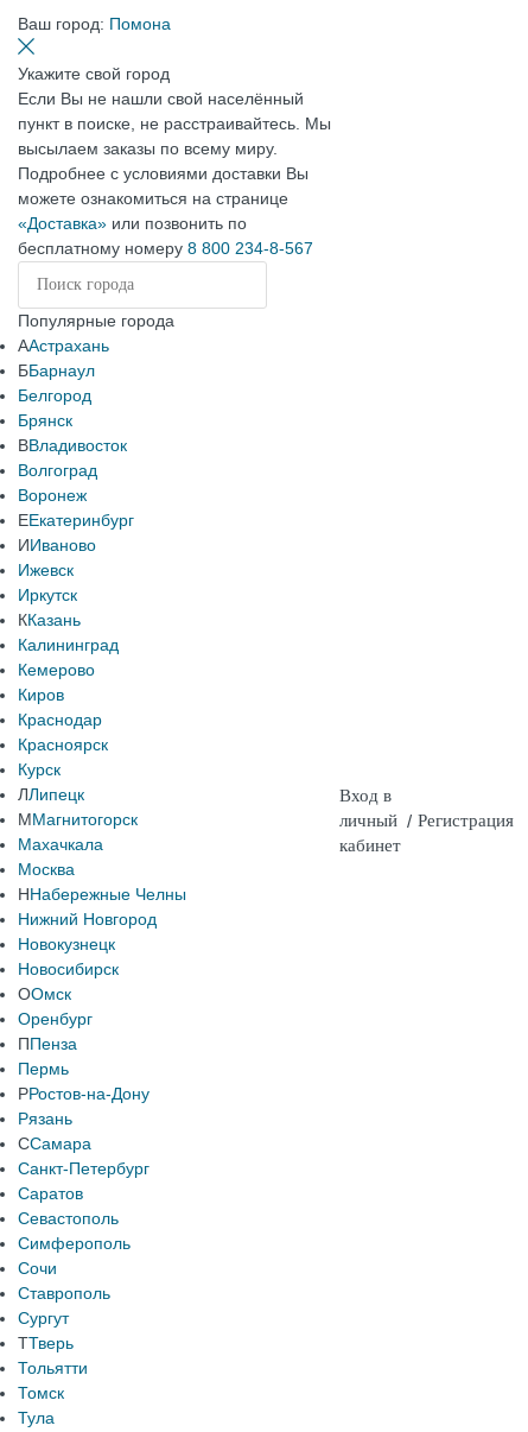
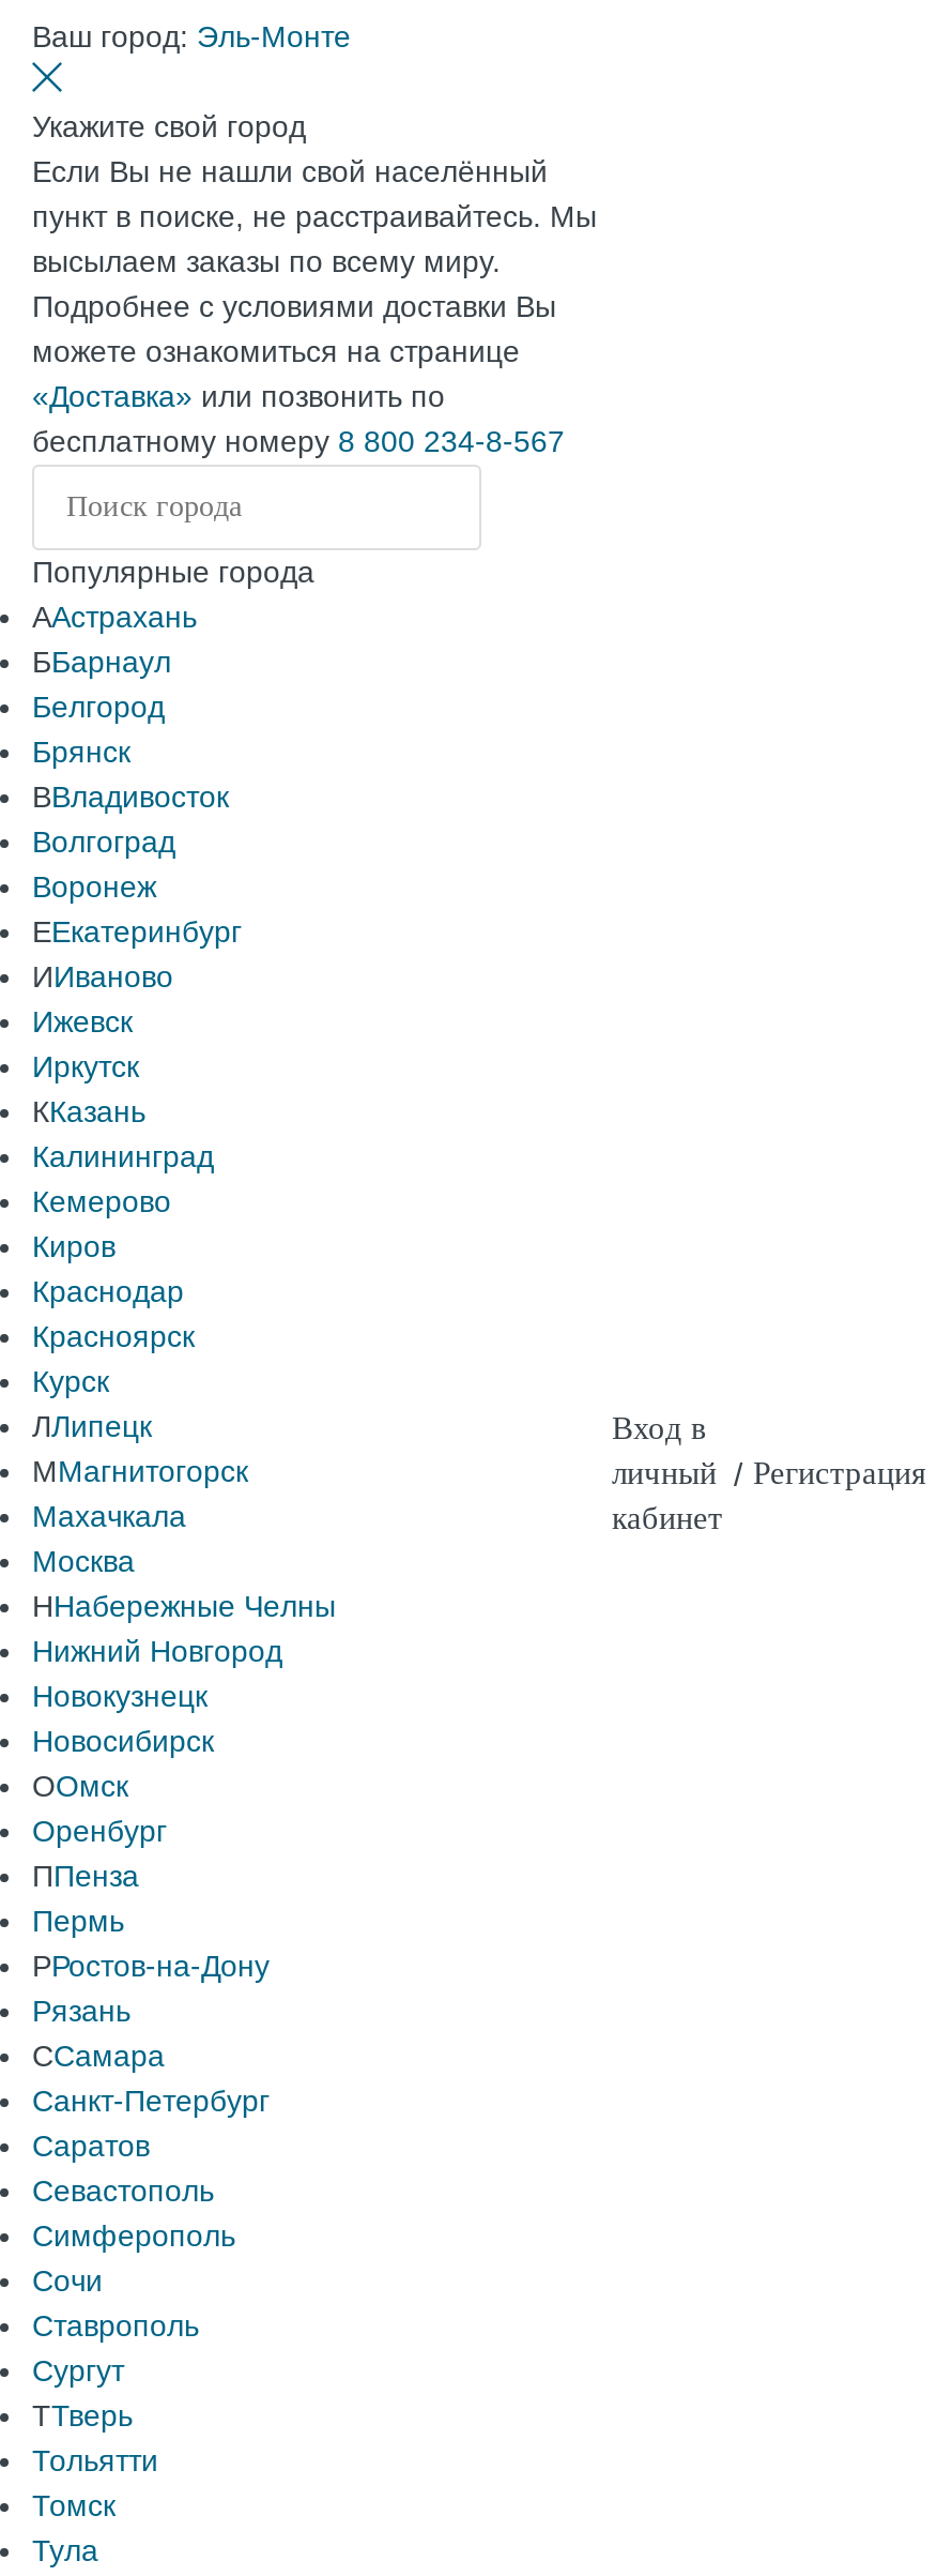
- Ваш город: Помона
+ Ваш город: Эль-Монте
